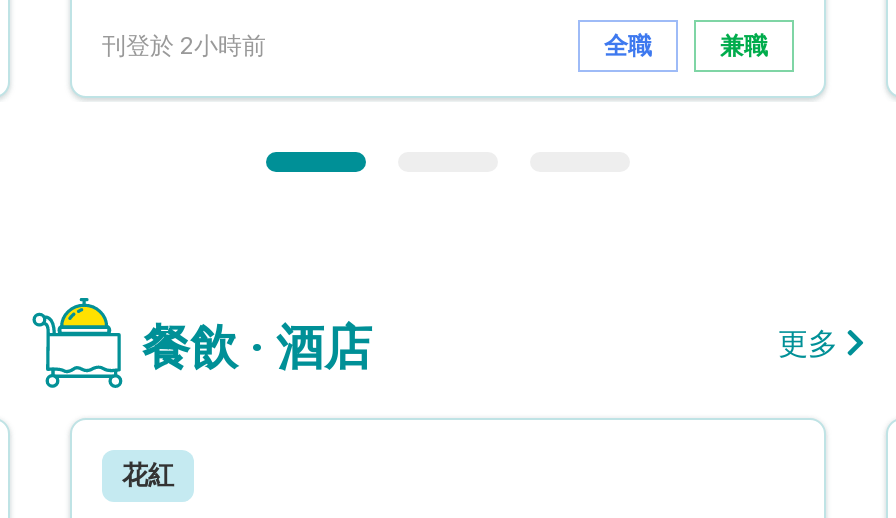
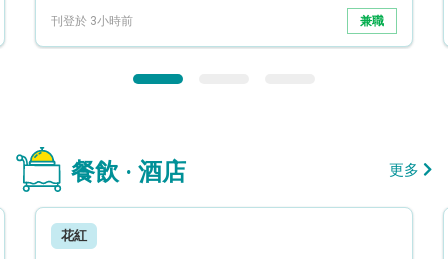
- 刊登於 2小時前
- 全職
+ 刊登於 3小時前
